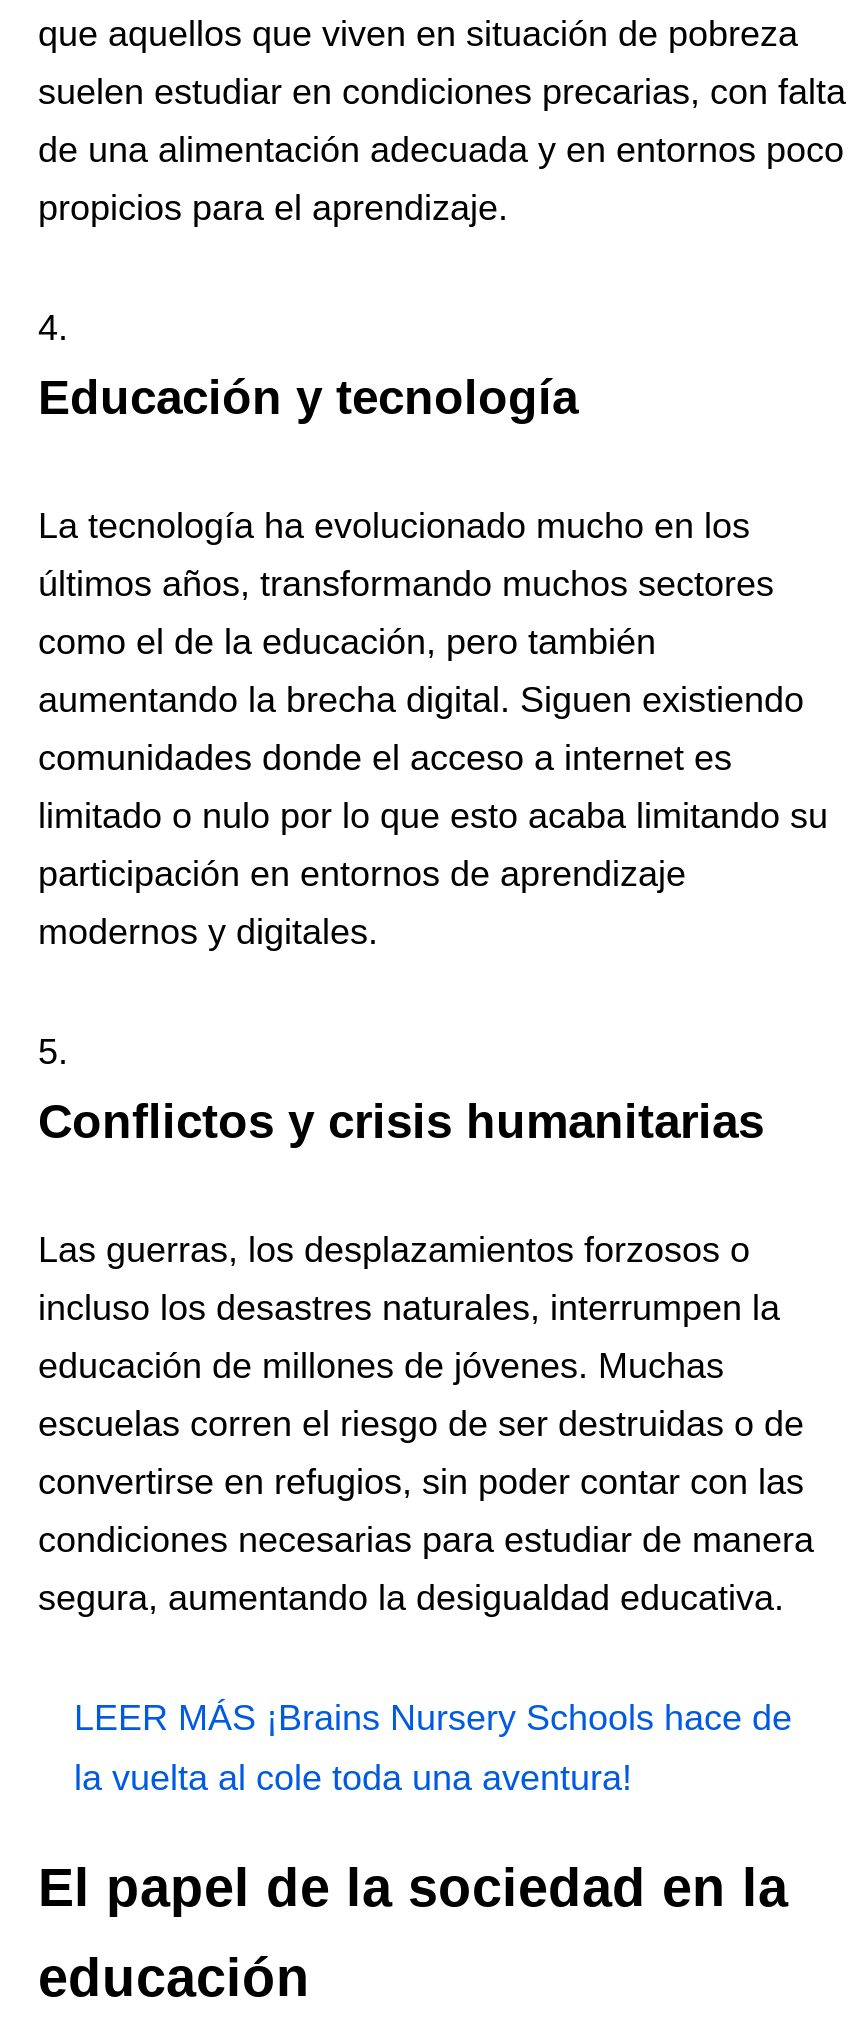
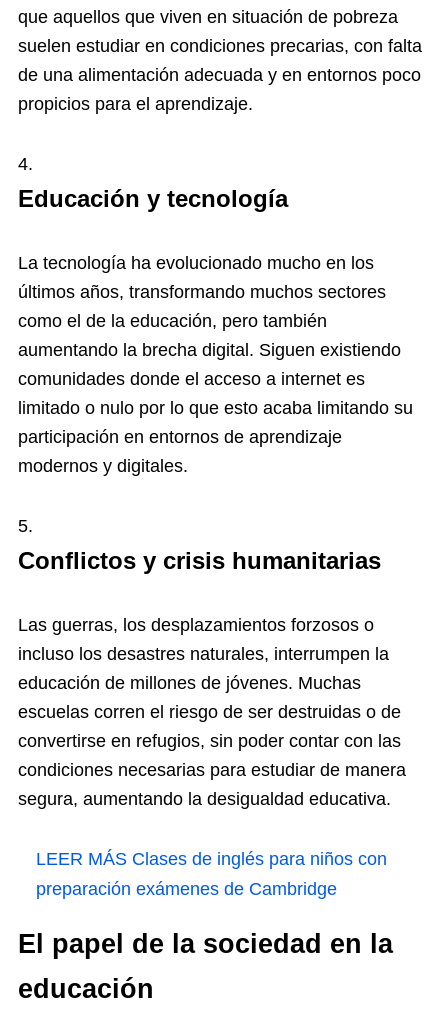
- LEER MÁS ¡Brains Nursery Schools hace de
+ LEER MÁS Clases de inglés para niños con

- la vuelta al cole toda una aventura!
+ preparación exámenes de Cambridge
